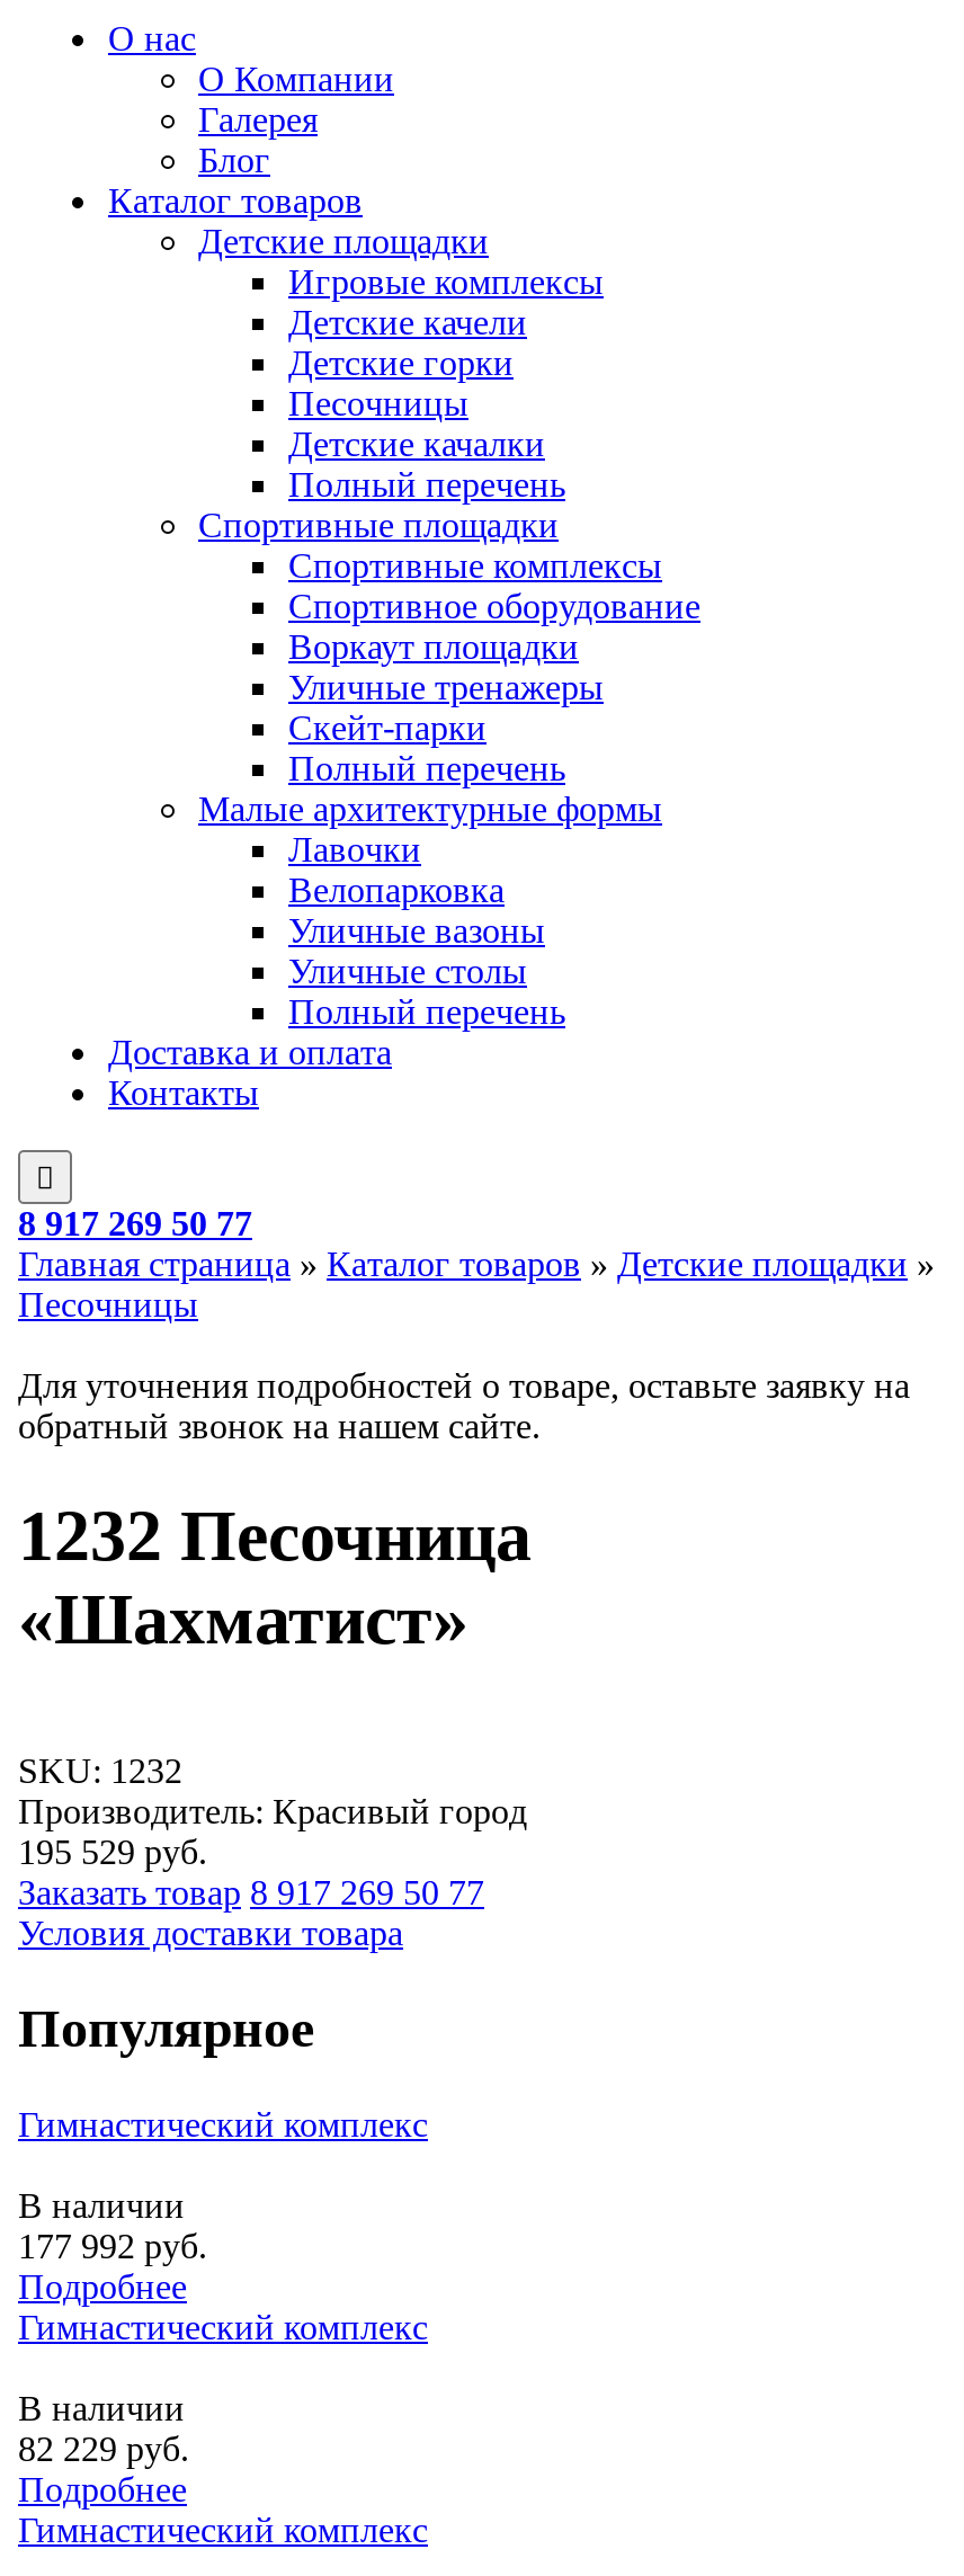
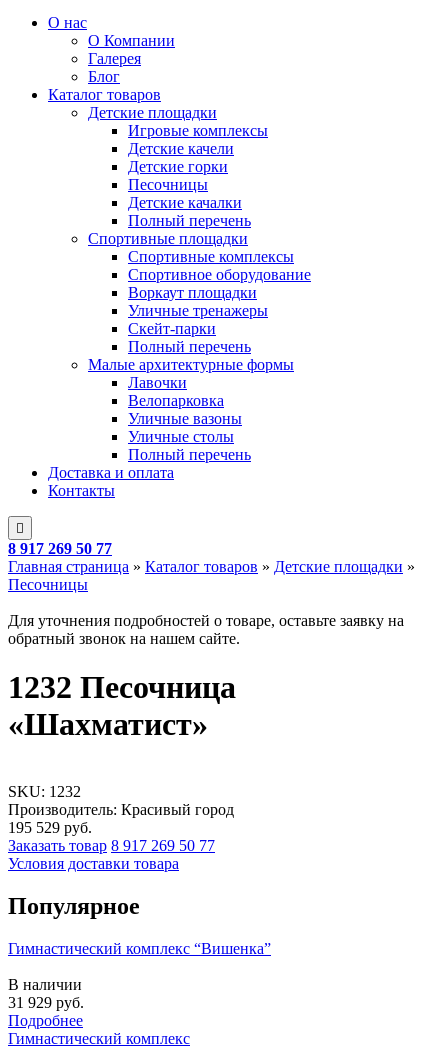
- Гимнастический комплекс
+ Гимнастический комплекс “Вишенка”

- 177 992 руб.
- Подробнее
- Гимнастический комплекс
- В наличии
- 82 229 руб.
+ 31 929 руб.
